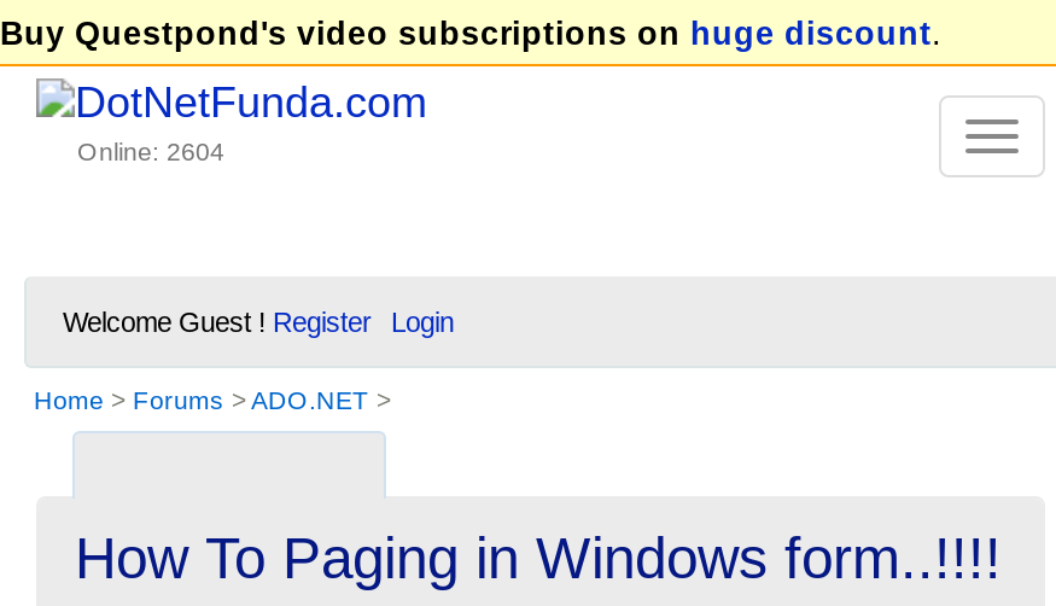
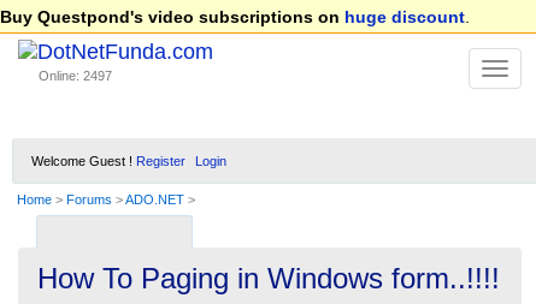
- Online: 2604
+ Online: 2497
